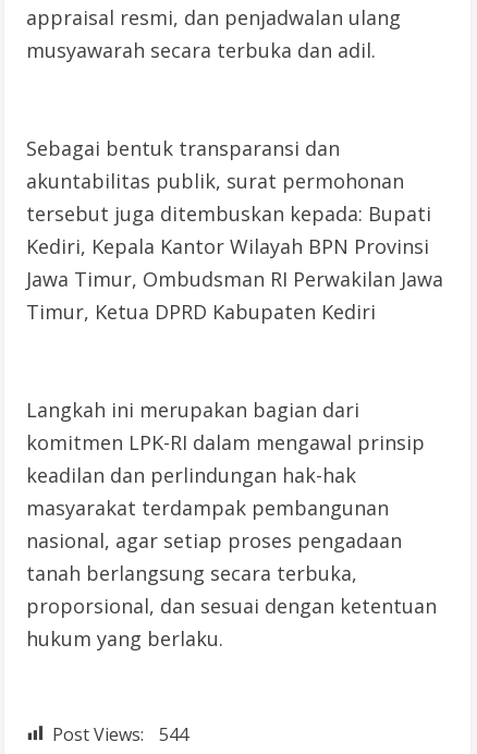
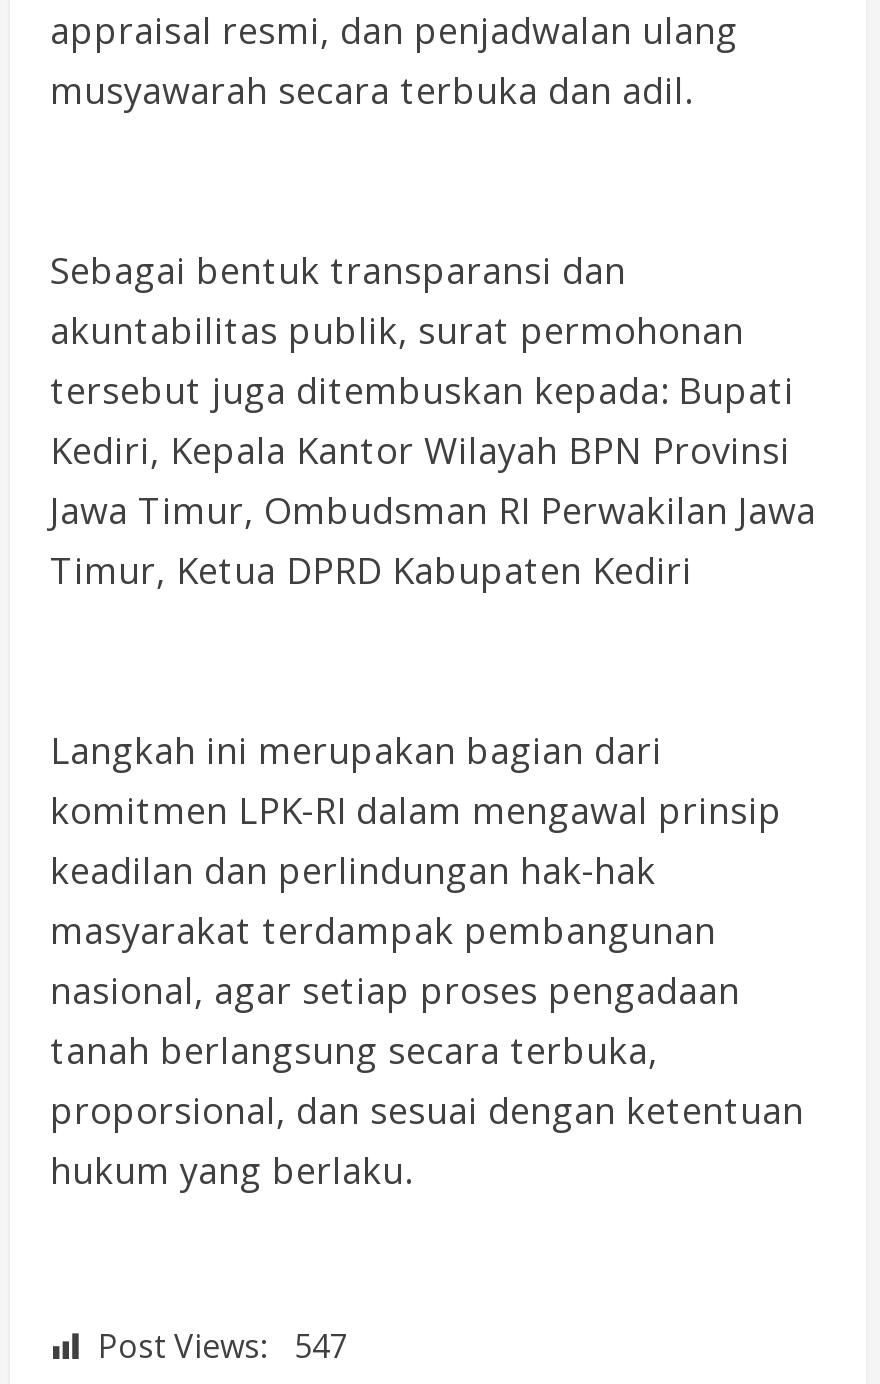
- Post Views: 544
+ Post Views: 547
